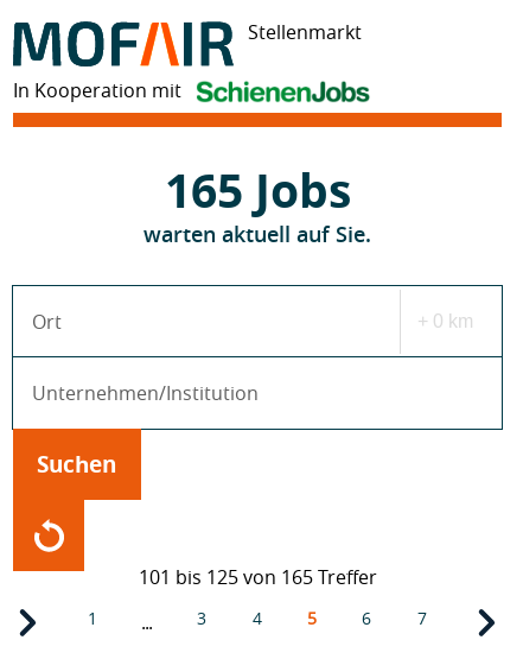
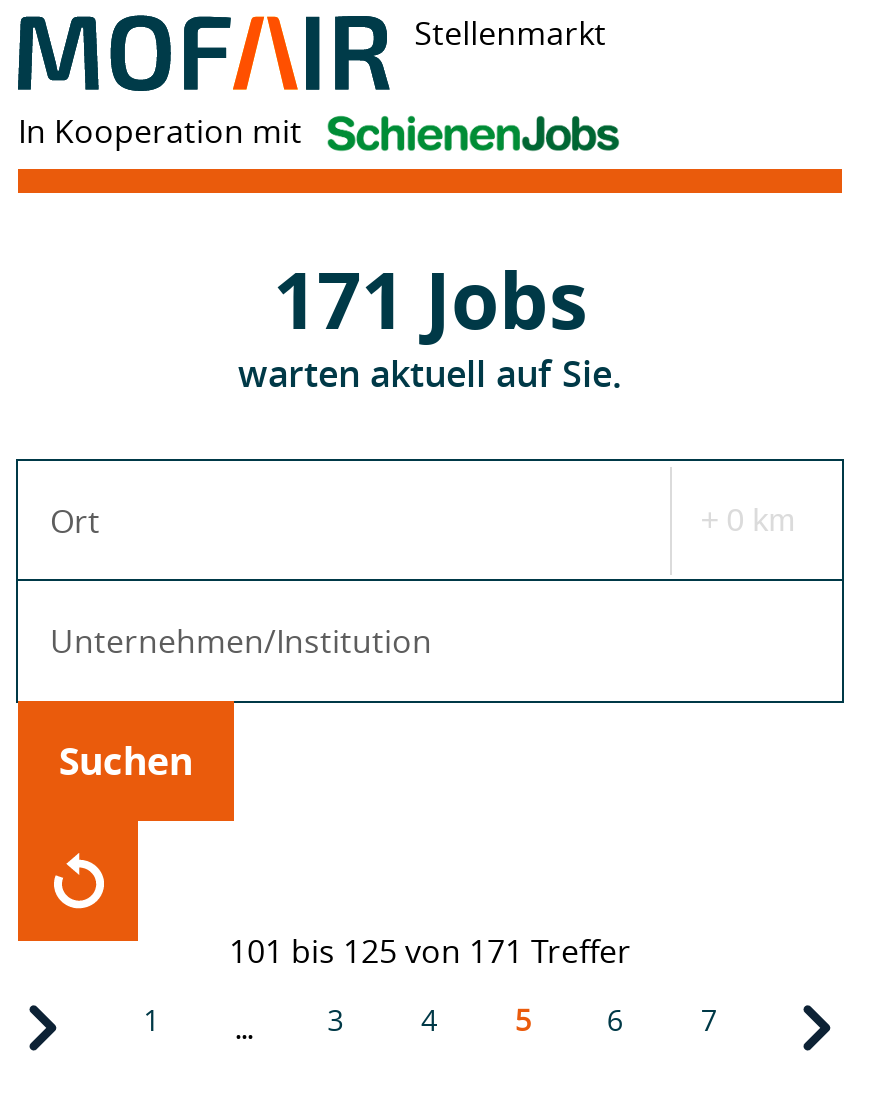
- 165 Jobs
+ 171 Jobs

- 101 bis 125 von 165 Treffer
+ 101 bis 125 von 171 Treffer
